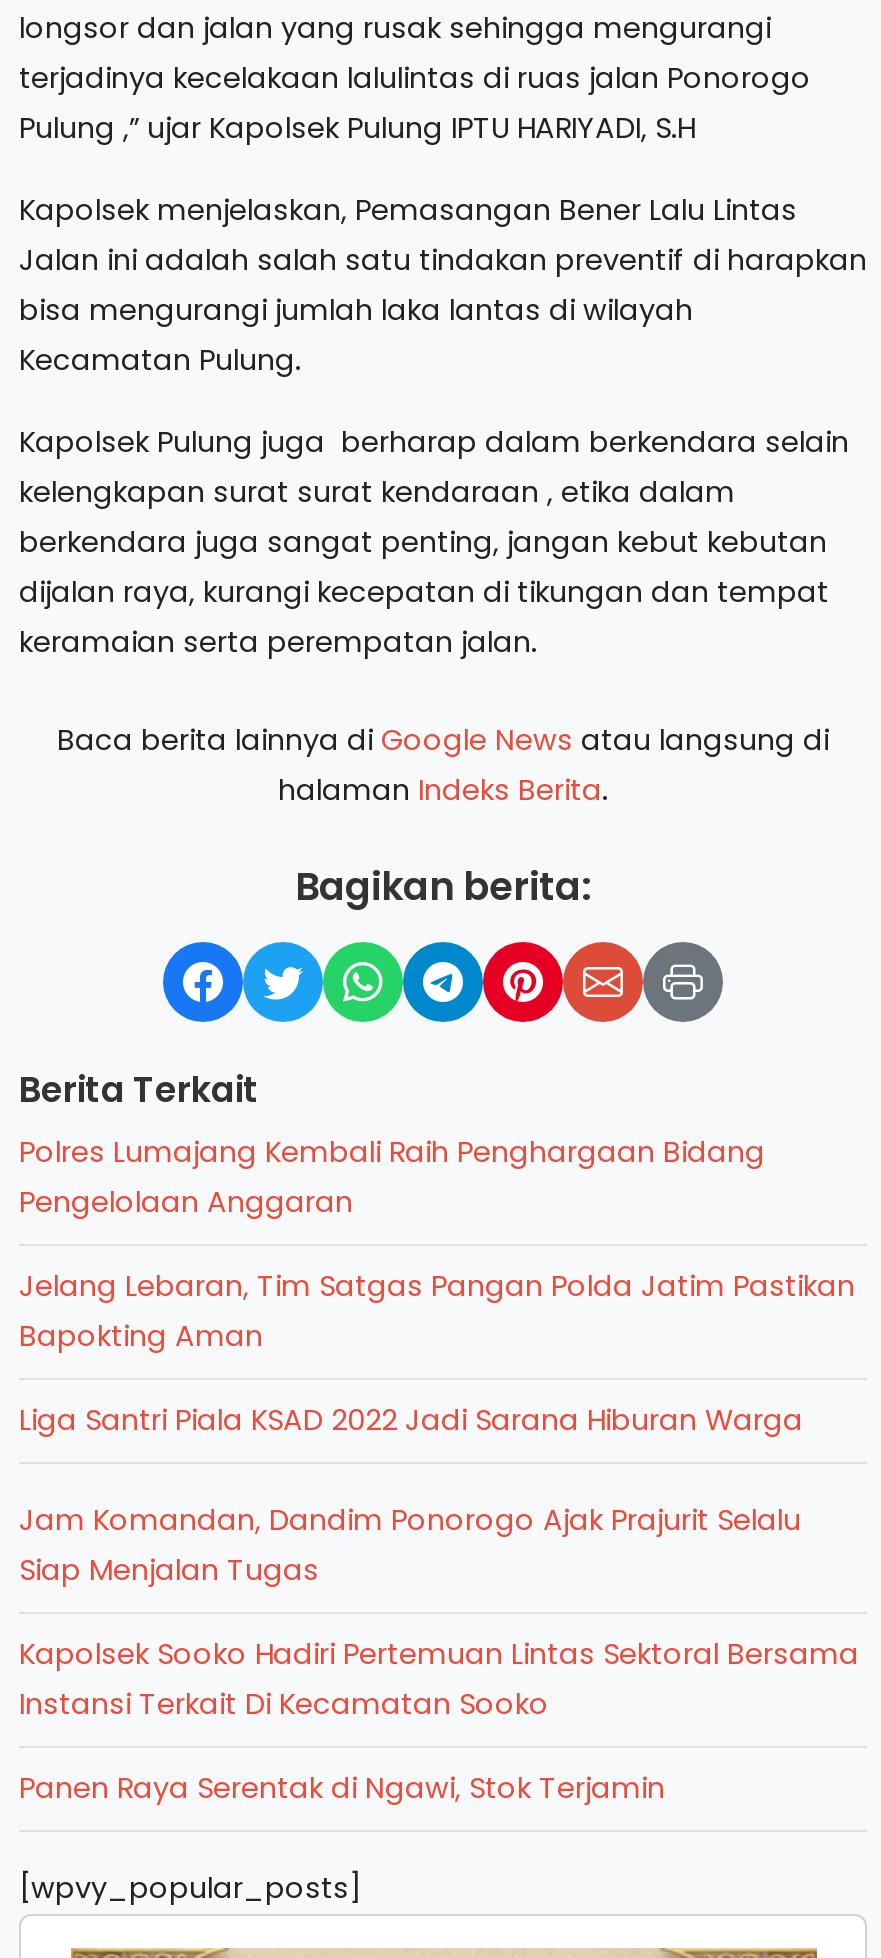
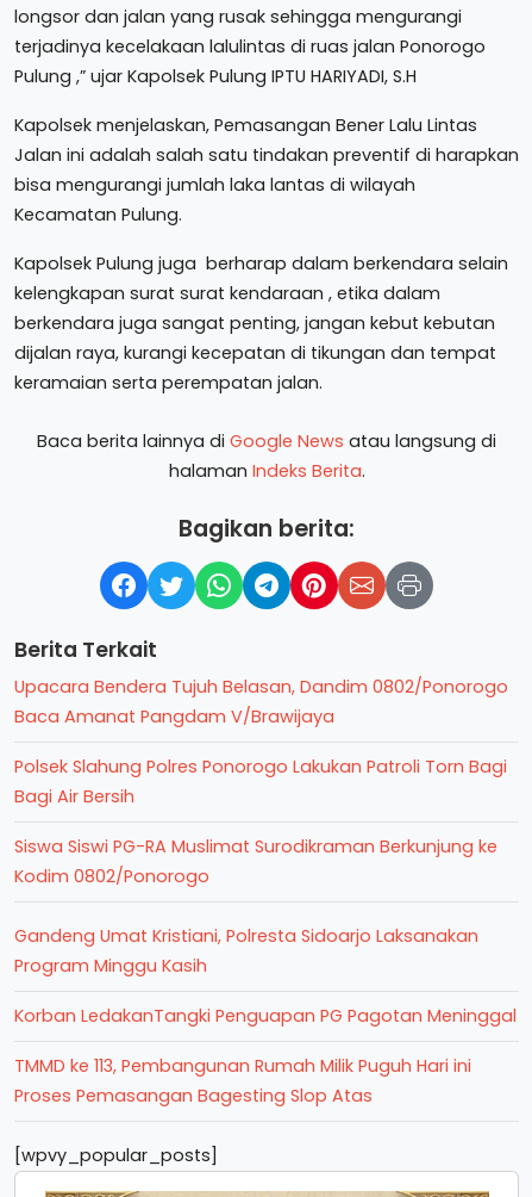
- Polres Lumajang Kembali Raih Penghargaan Bidang
- Pengelolaan Anggaran
+ Upacara Bendera Tujuh Belasan, Dandim 0802/Ponorogo
+ Baca Amanat Pangdam V/Brawijaya

- Jelang Lebaran, Tim Satgas Pangan Polda Jatim Pastikan
- Bapokting Aman
+ Polsek Slahung Polres Ponorogo Lakukan Patroli Torn Bagi
+ Bagi Air Bersih

- Liga Santri Piala KSAD 2022 Jadi Sarana Hiburan Warga
+ Siswa Siswi PG-RA Muslimat Surodikraman Berkunjung ke
+ Kodim 0802/Ponorogo

- Jam Komandan, Dandim Ponorogo Ajak Prajurit Selalu
- Siap Menjalan Tugas
+ Gandeng Umat Kristiani, Polresta Sidoarjo Laksanakan
+ Program Minggu Kasih

- Kapolsek Sooko Hadiri Pertemuan Lintas Sektoral Bersama
- Instansi Terkait Di Kecamatan Sooko
+ Korban LedakanTangki Penguapan PG Pagotan Meninggal

- Panen Raya Serentak di Ngawi, Stok Terjamin
+ TMMD ke 113, Pembangunan Rumah Milik Puguh Hari ini
+ Proses Pemasangan Bagesting Slop Atas
